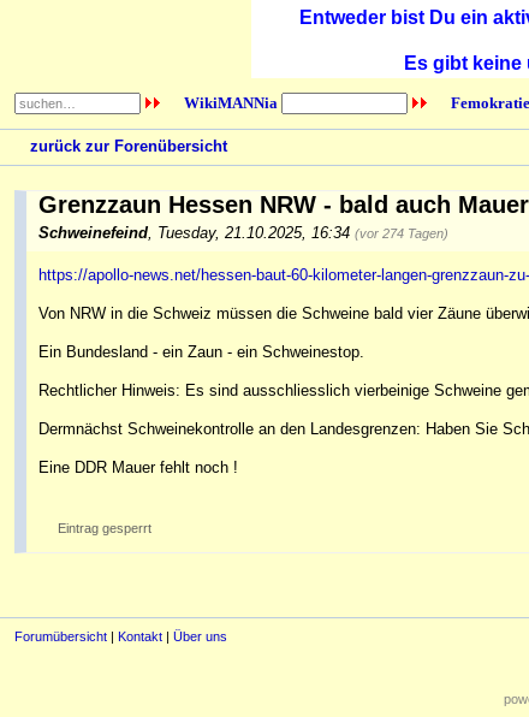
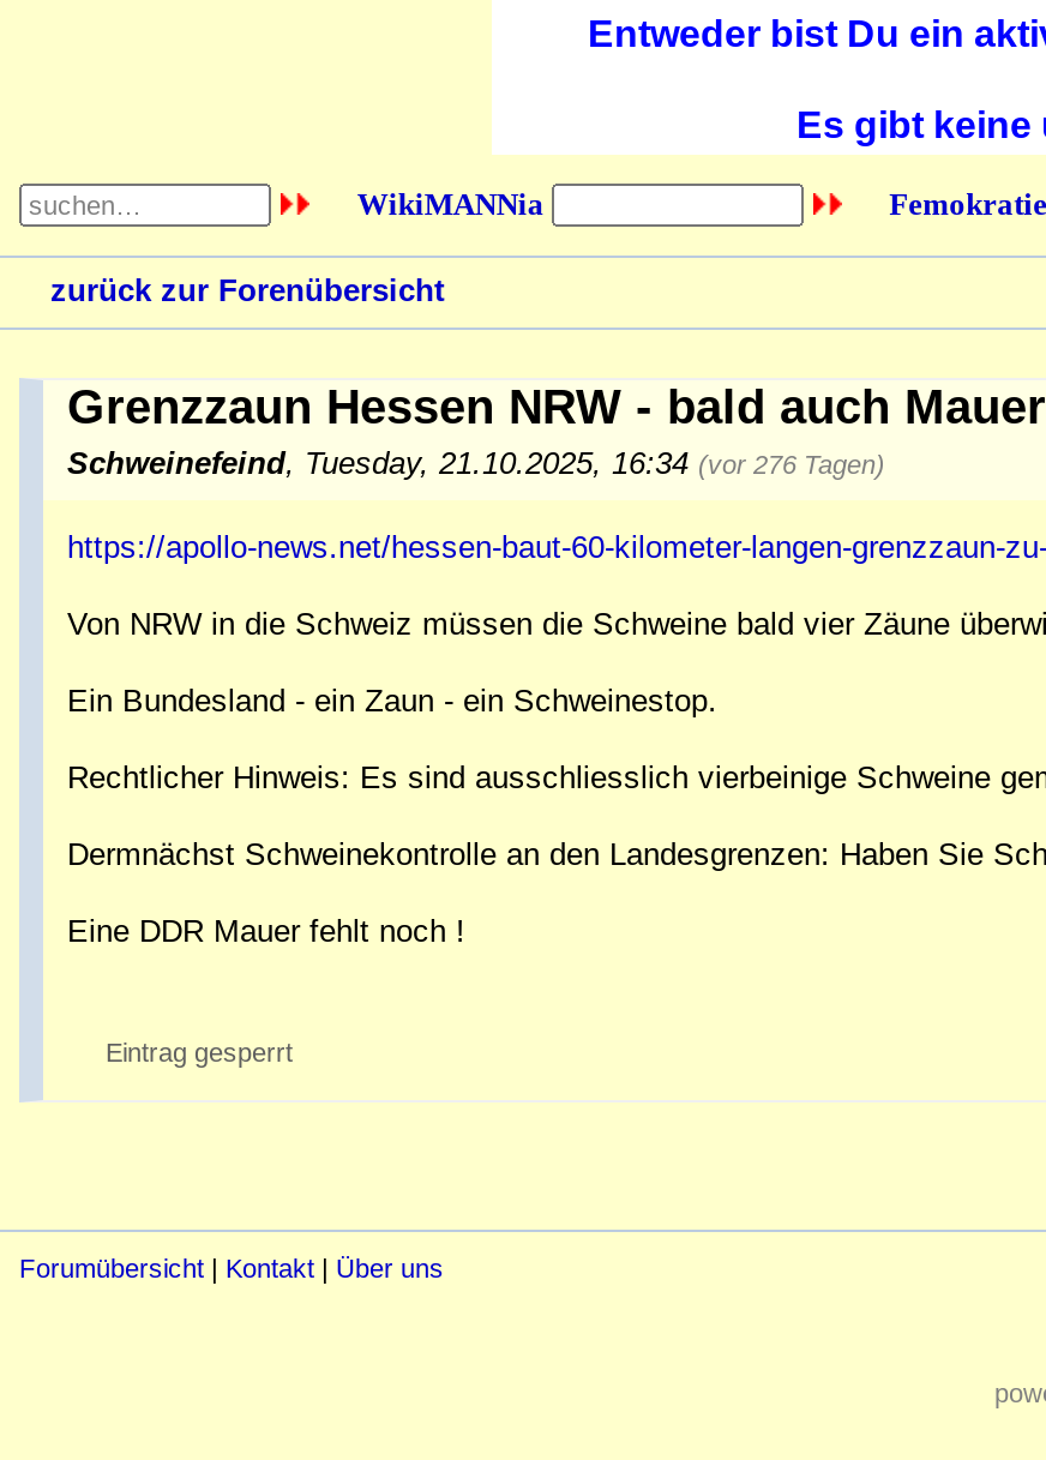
- Schweinefeind, Tuesday, 21.10.2025, 16:34 (vor 274 Tagen)
+ Schweinefeind, Tuesday, 21.10.2025, 16:34 (vor 276 Tagen)
